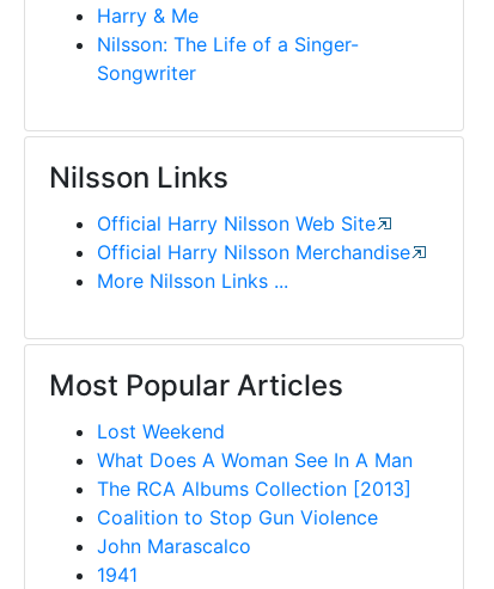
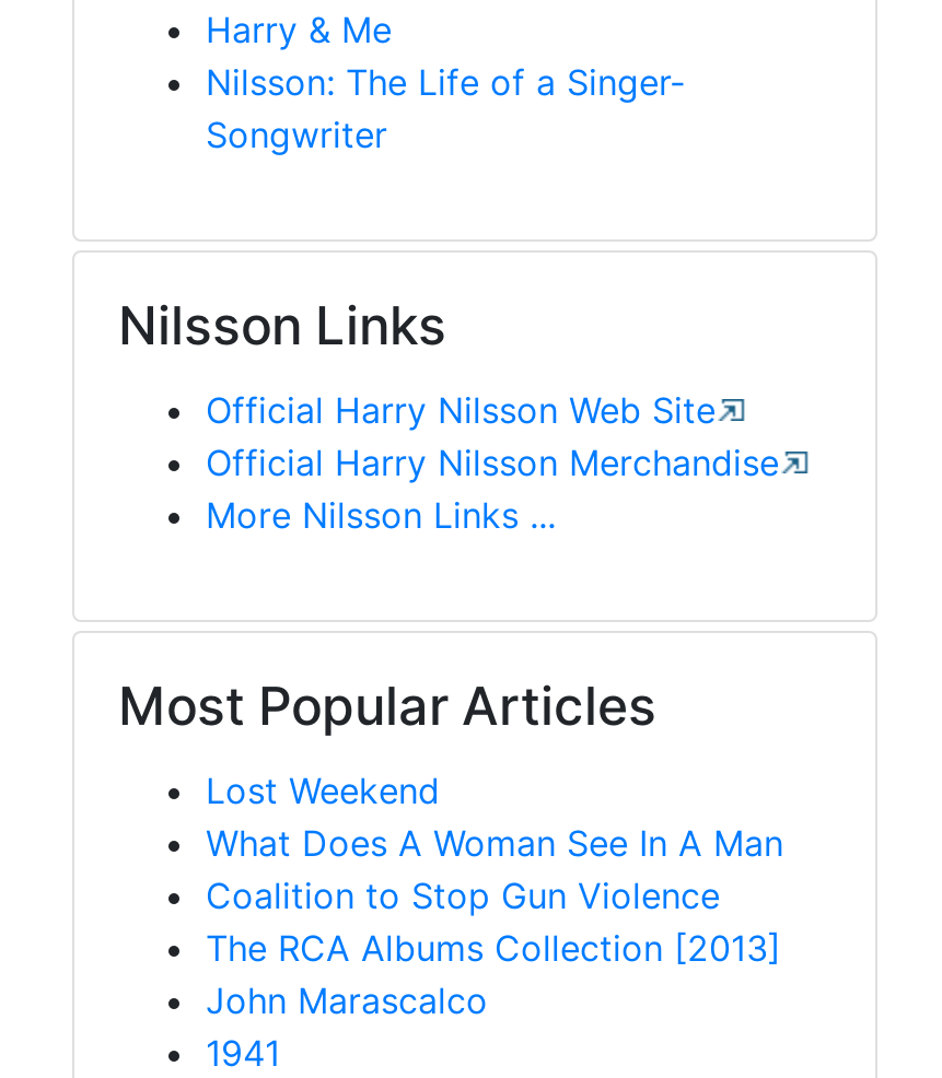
moved down: The RCA Albums Collection [2013]

moved up: Coalition to Stop Gun Violence
